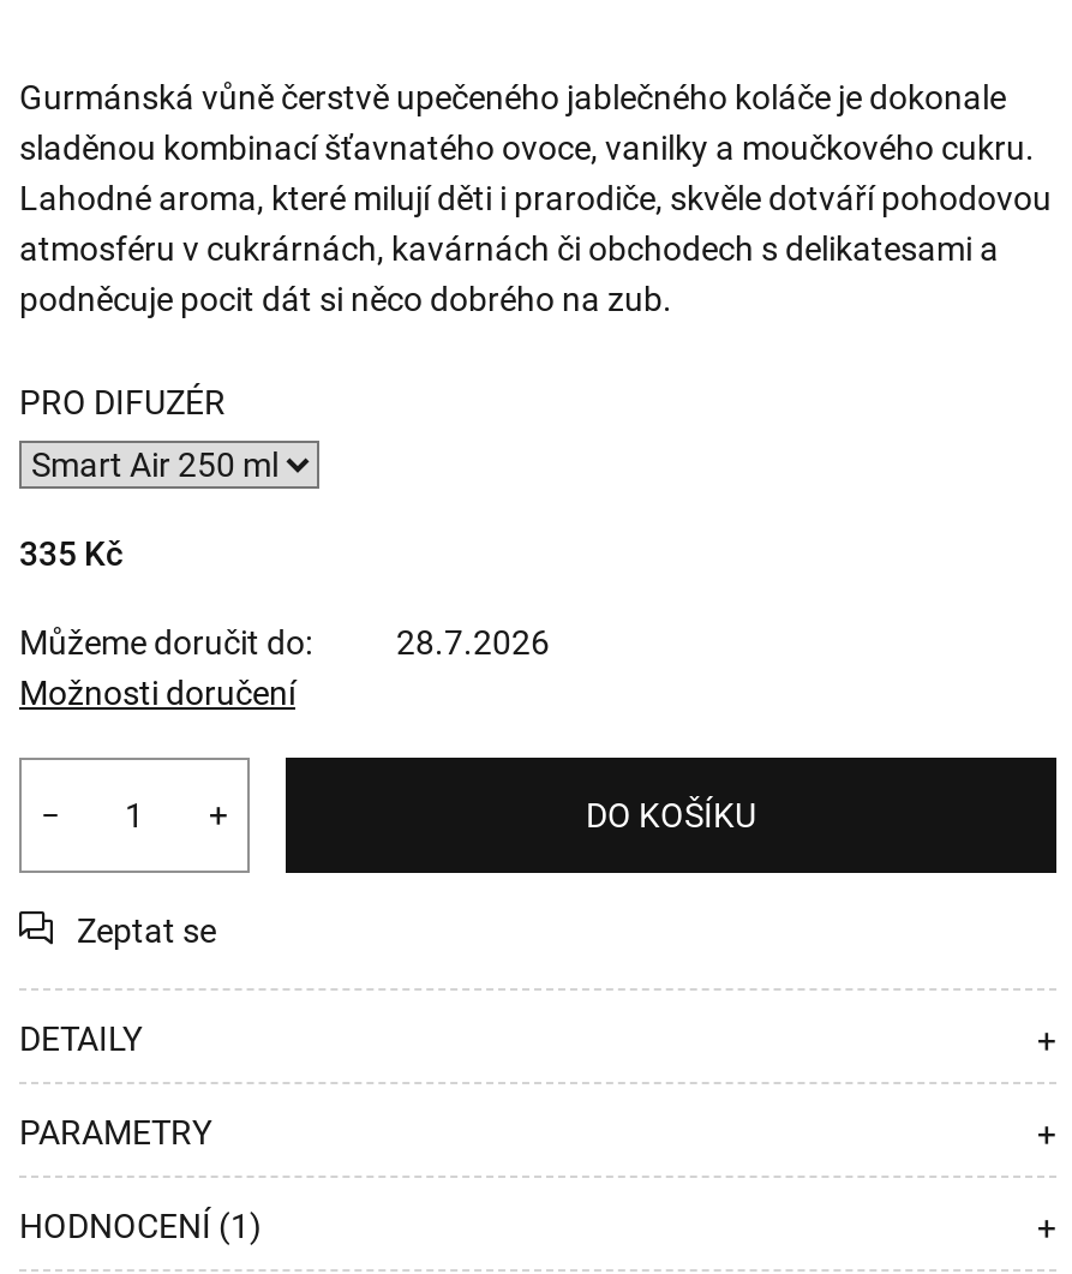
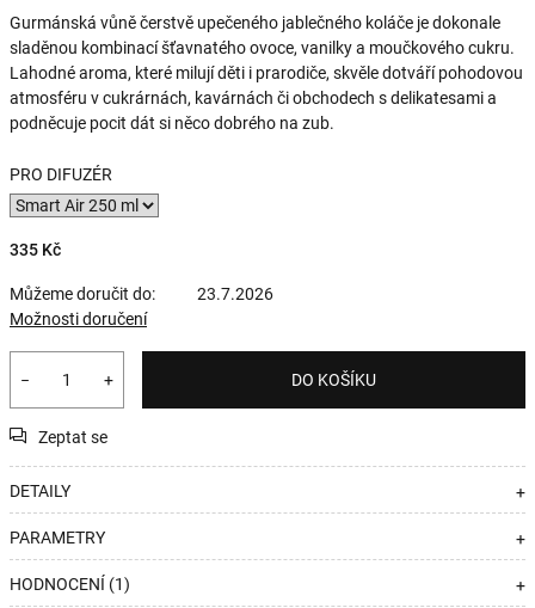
- 28.7.2026
+ 23.7.2026
